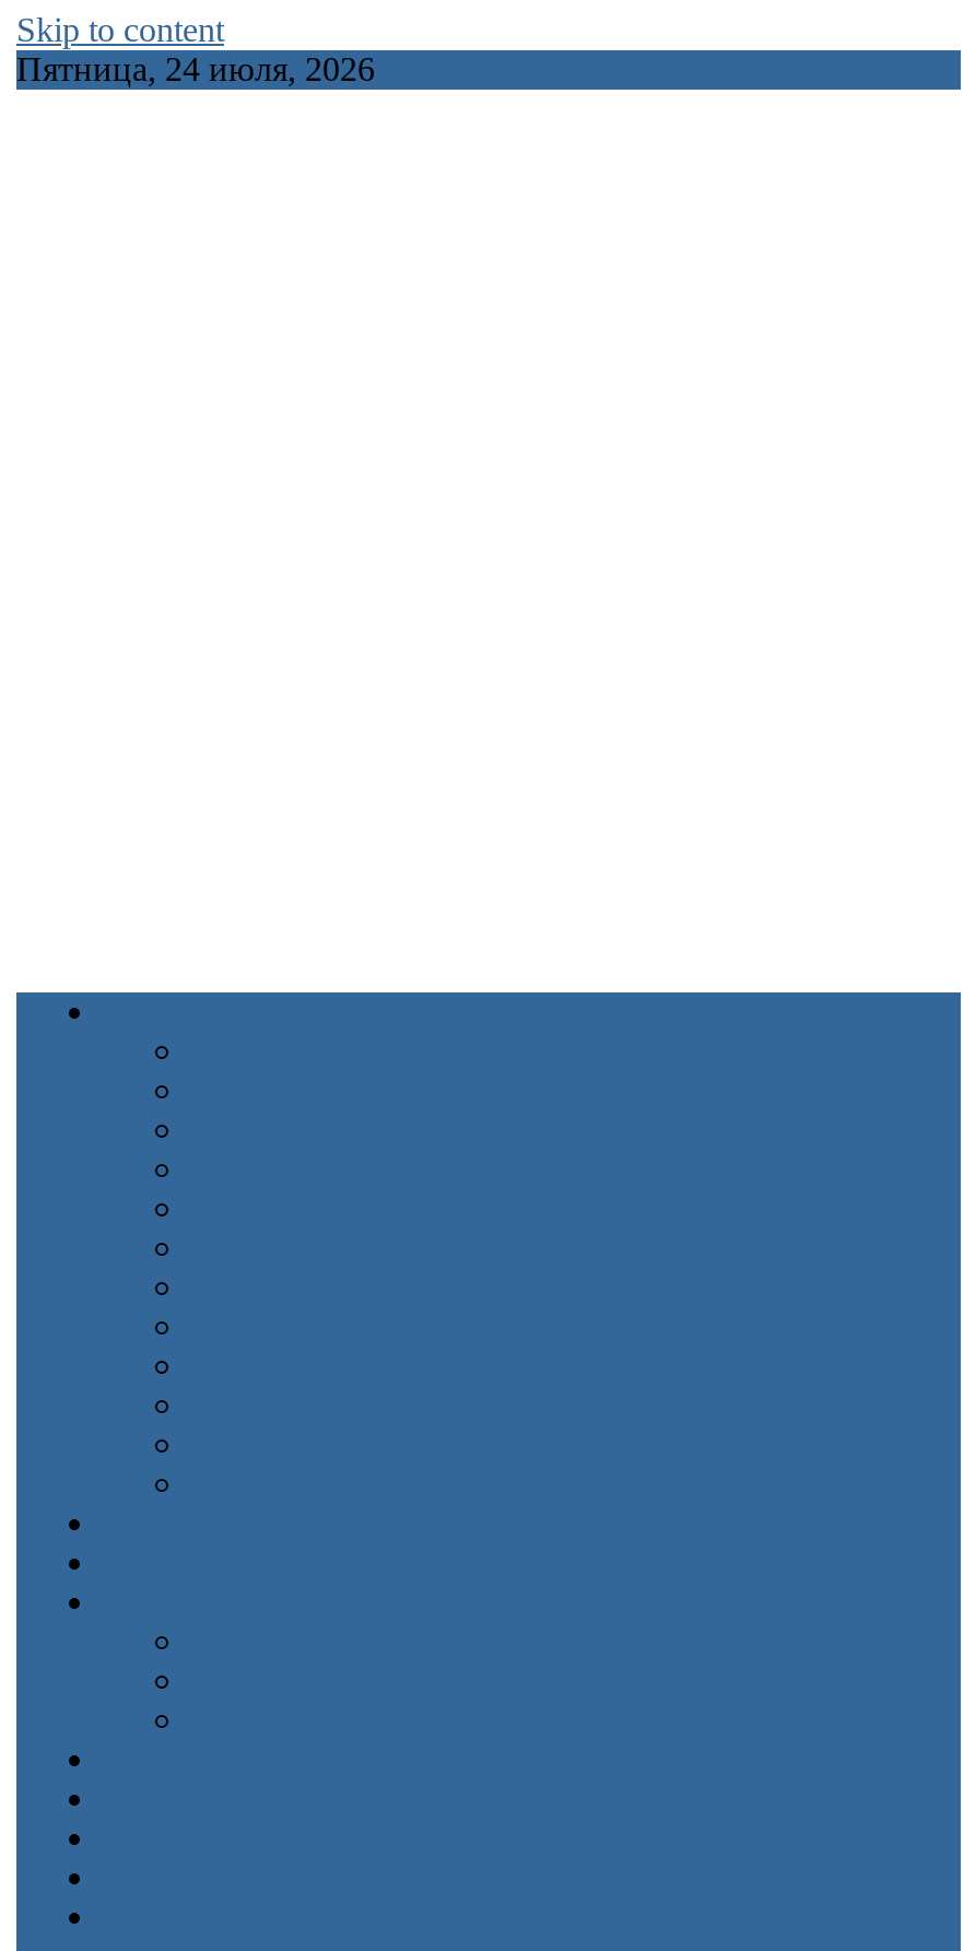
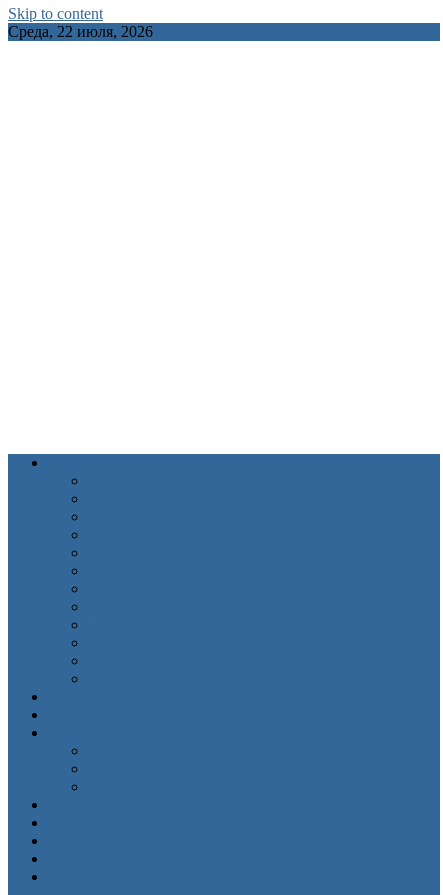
- Пятница, 24 июля, 2026
+ Среда, 22 июля, 2026
